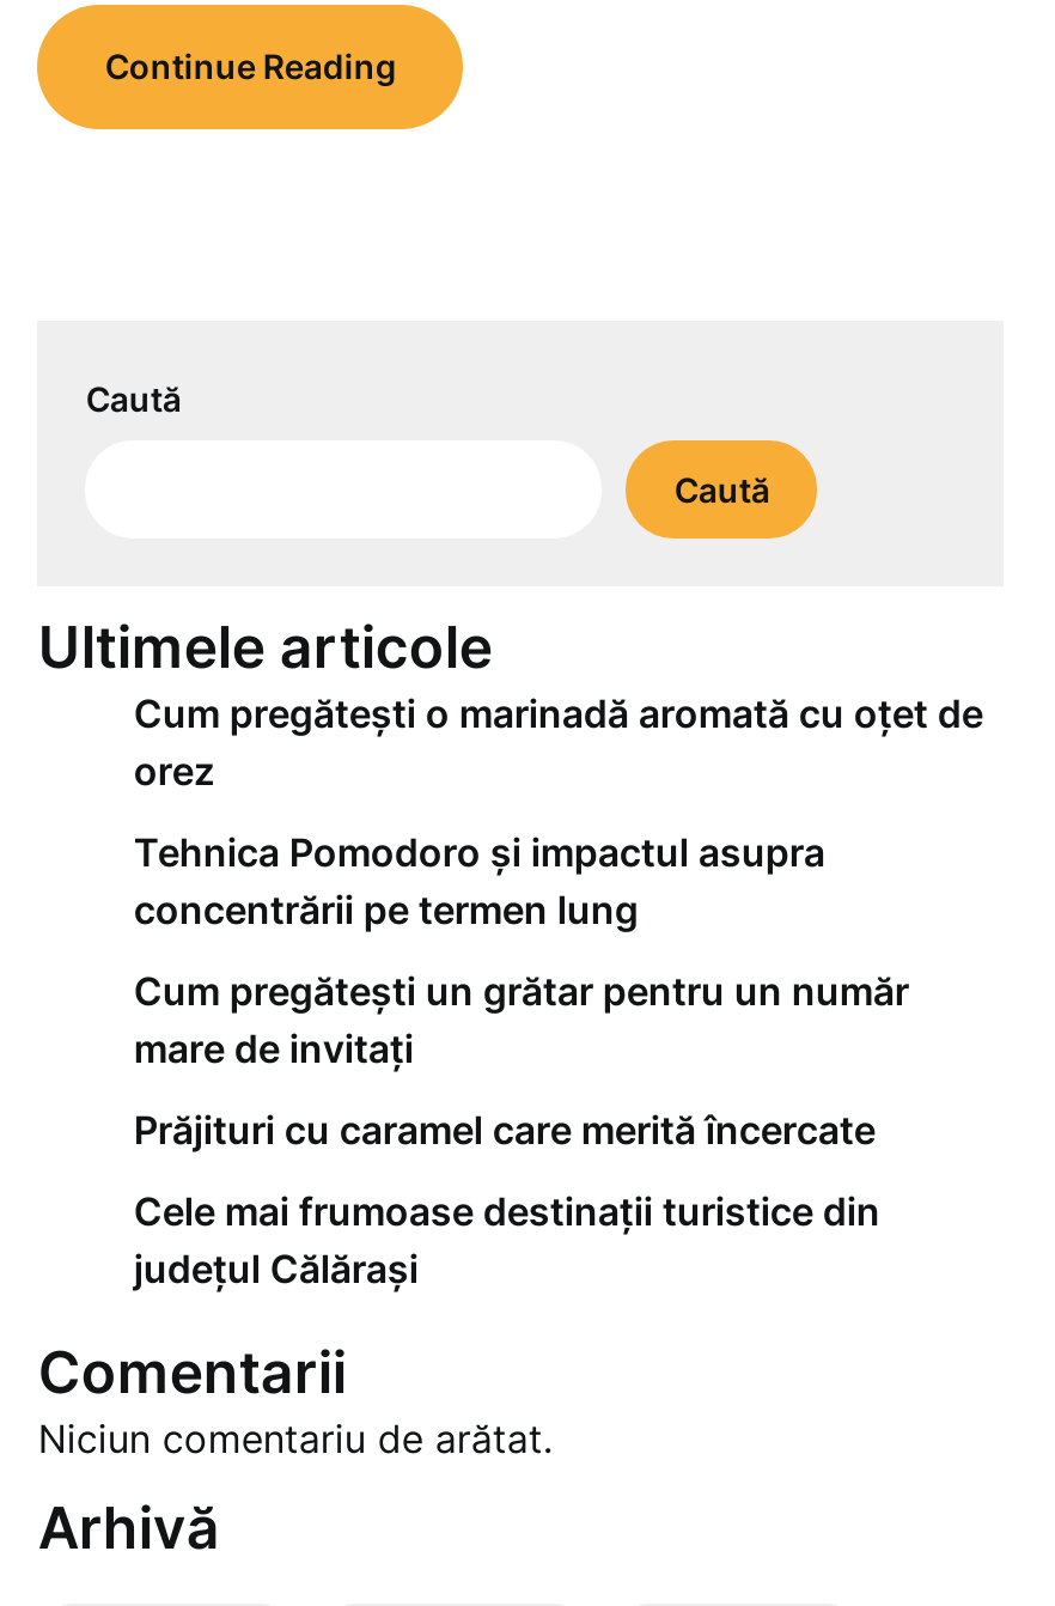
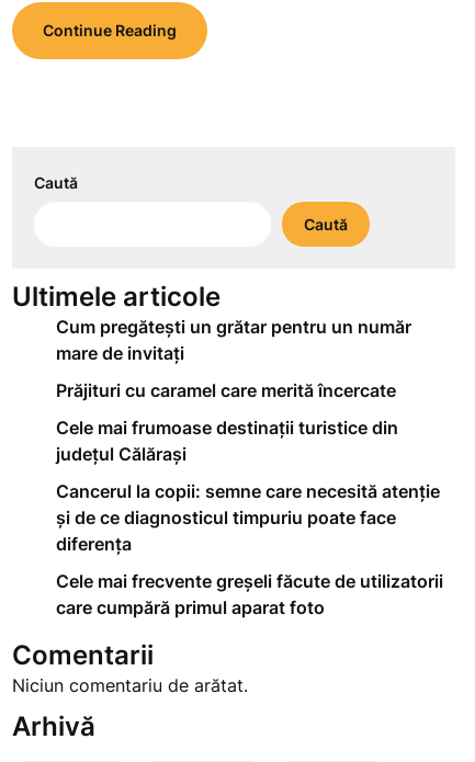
- Cum pregătești o marinadă aromată cu oțet de
- orez
- Tehnica Pomodoro și impactul asupra
- concentrării pe termen lung

moved up: Cum pregătești un grătar pentru un număr | mare de invitați | Prăjituri cu caramel care merită încercate | Cele mai frumoase destinații turistice din | județul Călărași

+ Cancerul la copii: semne care necesită atenție
+ și de ce diagnosticul timpuriu poate face
+ diferența
+ Cele mai frecvente greșeli făcute de utilizatorii
+ care cumpără primul aparat foto
